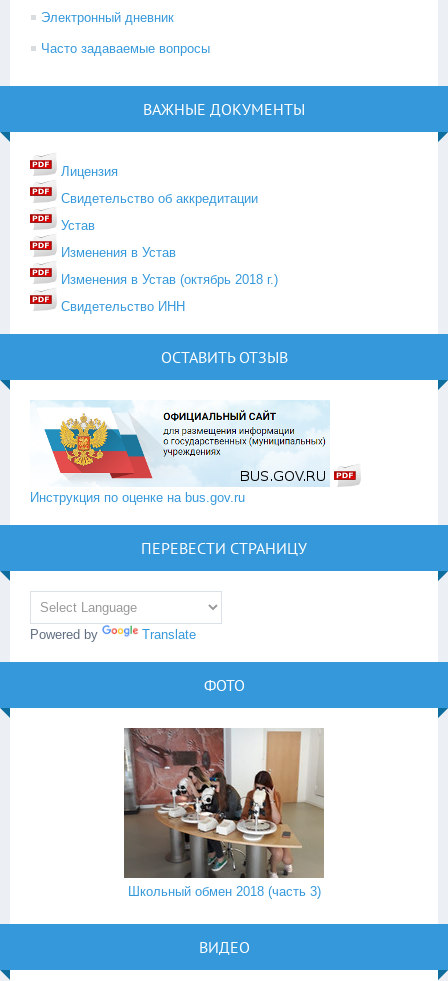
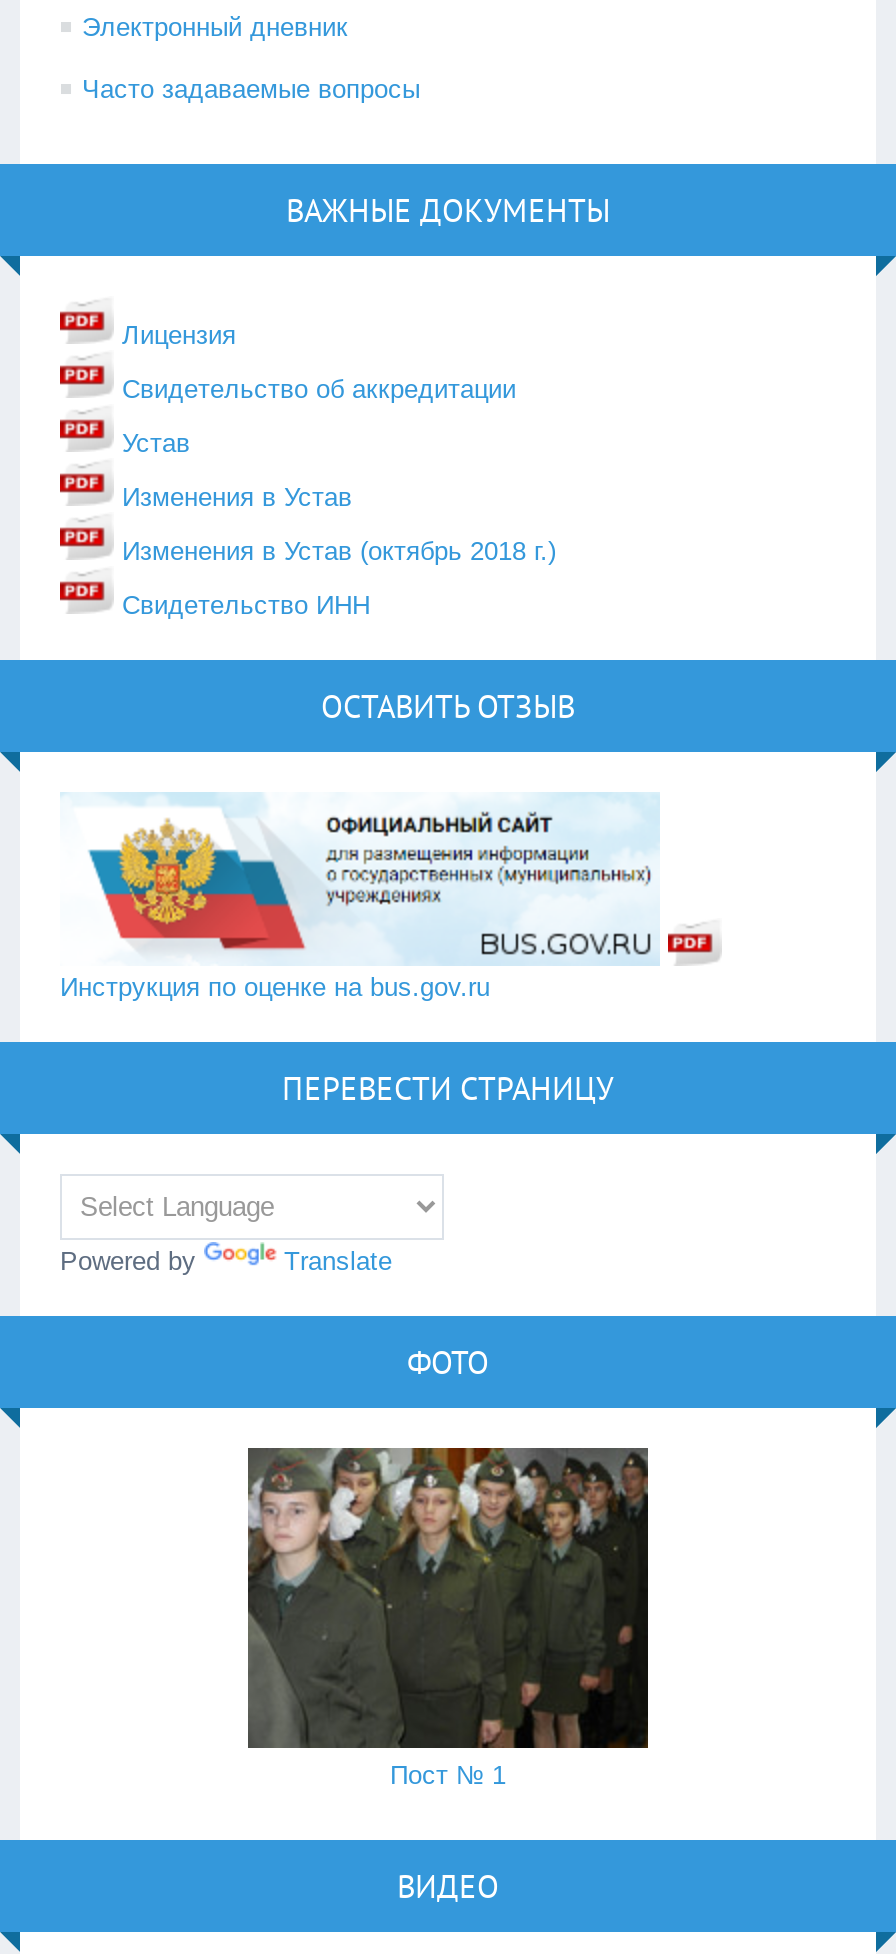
- [image]
- Школьный обмен 2018 (часть 3)
+ [image]
+ Пост № 1
